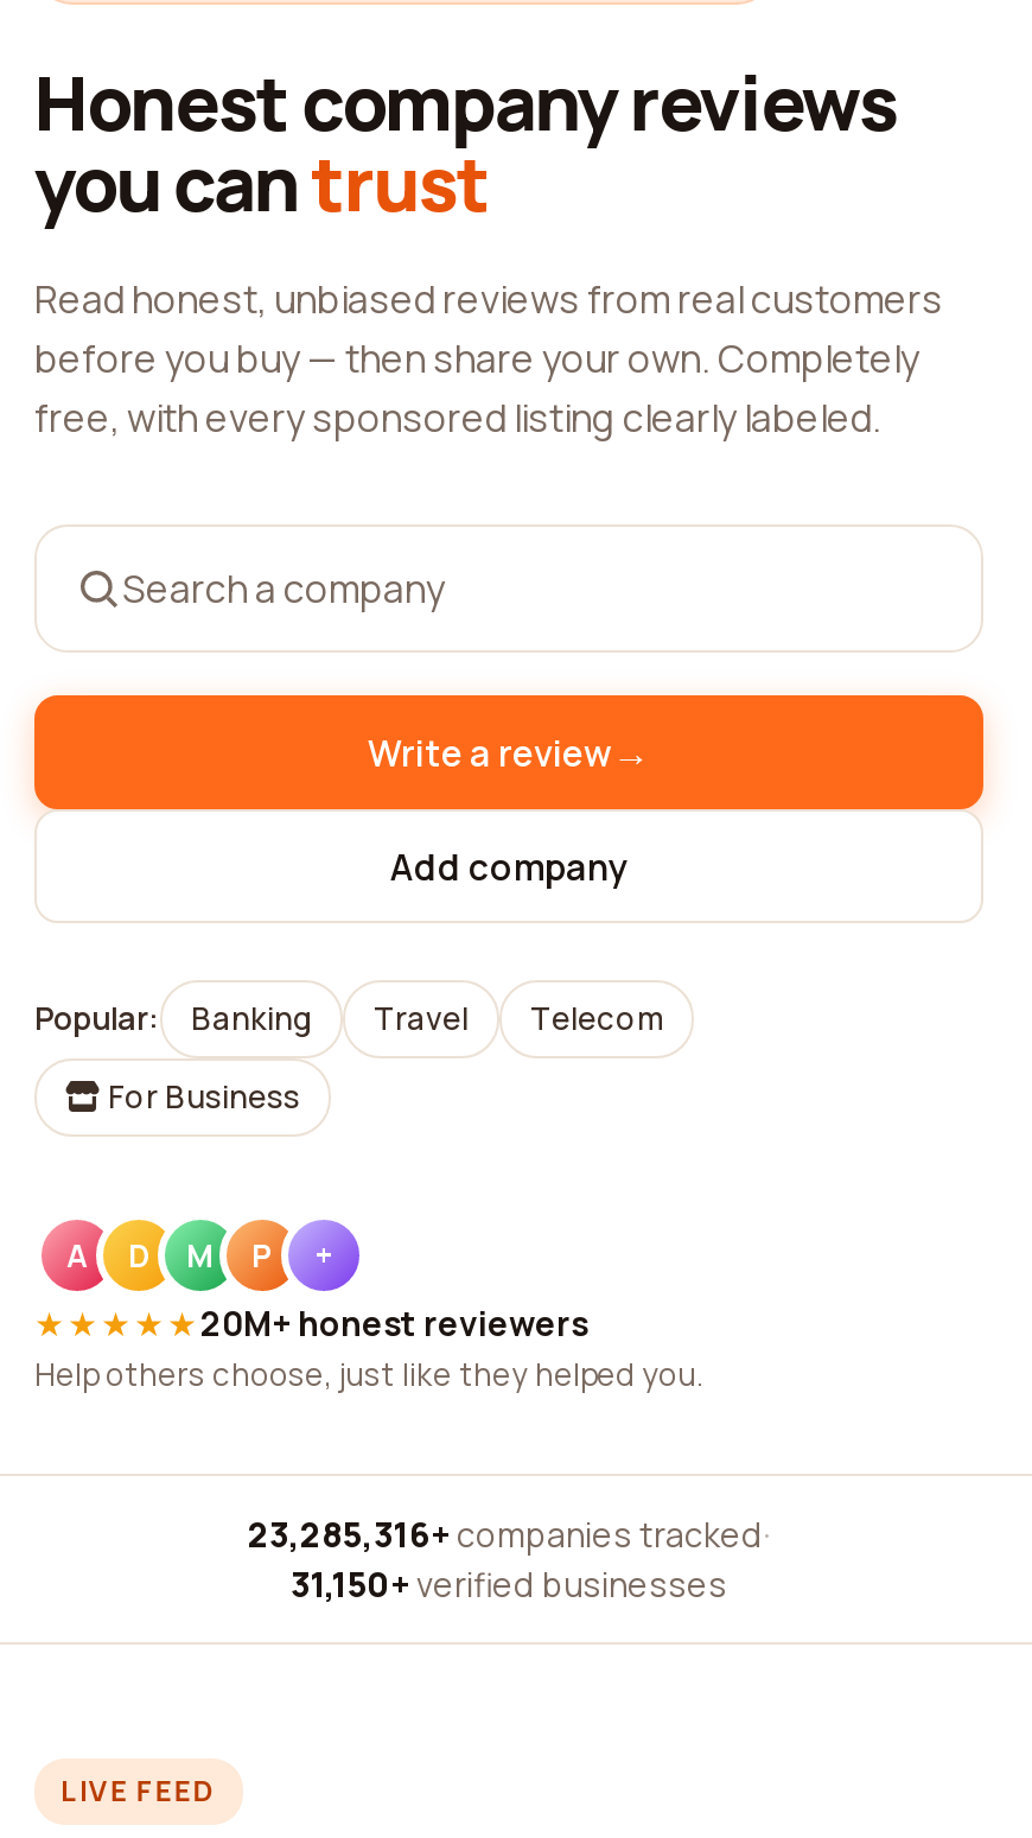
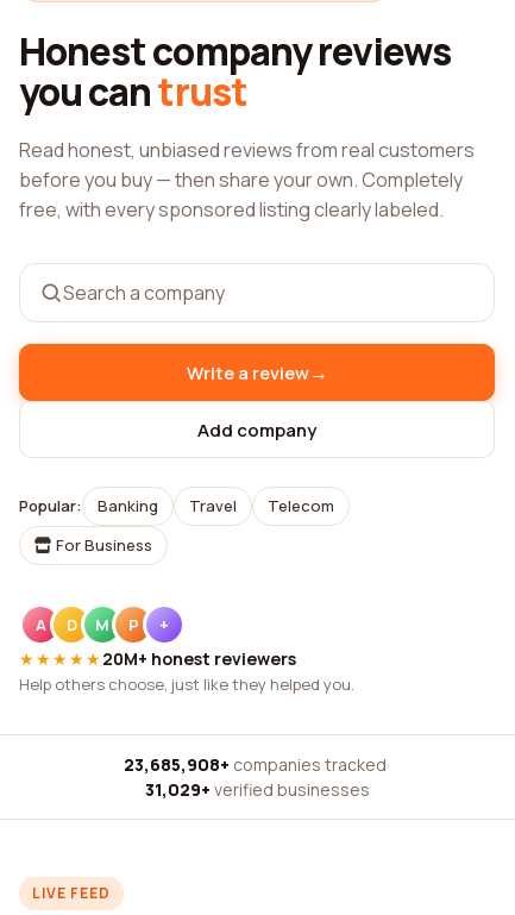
- 23,285,316+ companies tracked ·
+ 23,685,908+ companies tracked ·

- 31,150+ verified businesses
+ 31,029+ verified businesses
